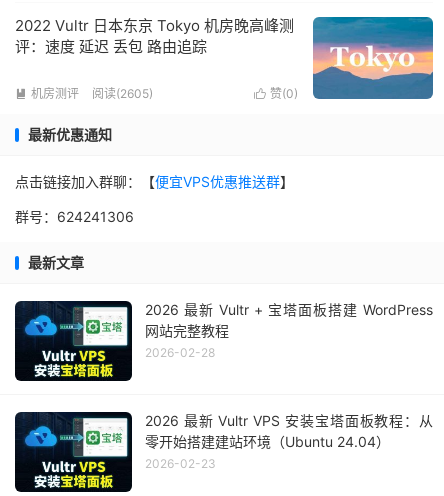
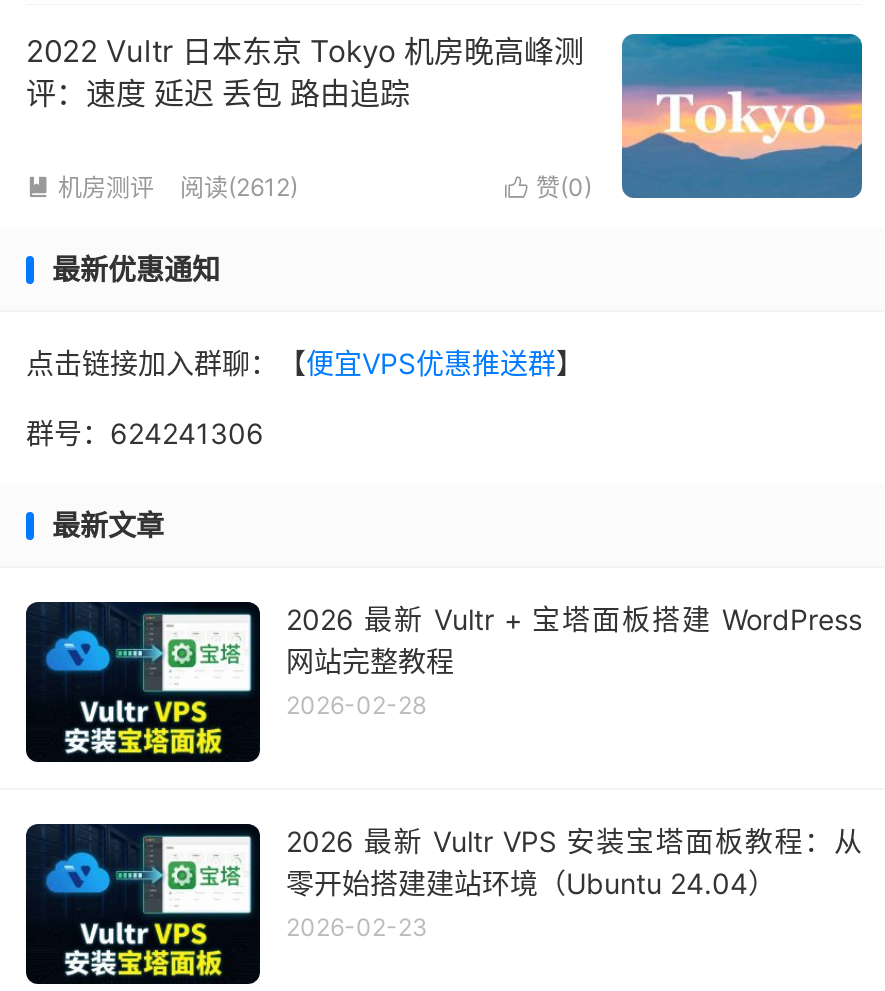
- 阅读(2605)
+ 阅读(2612)
